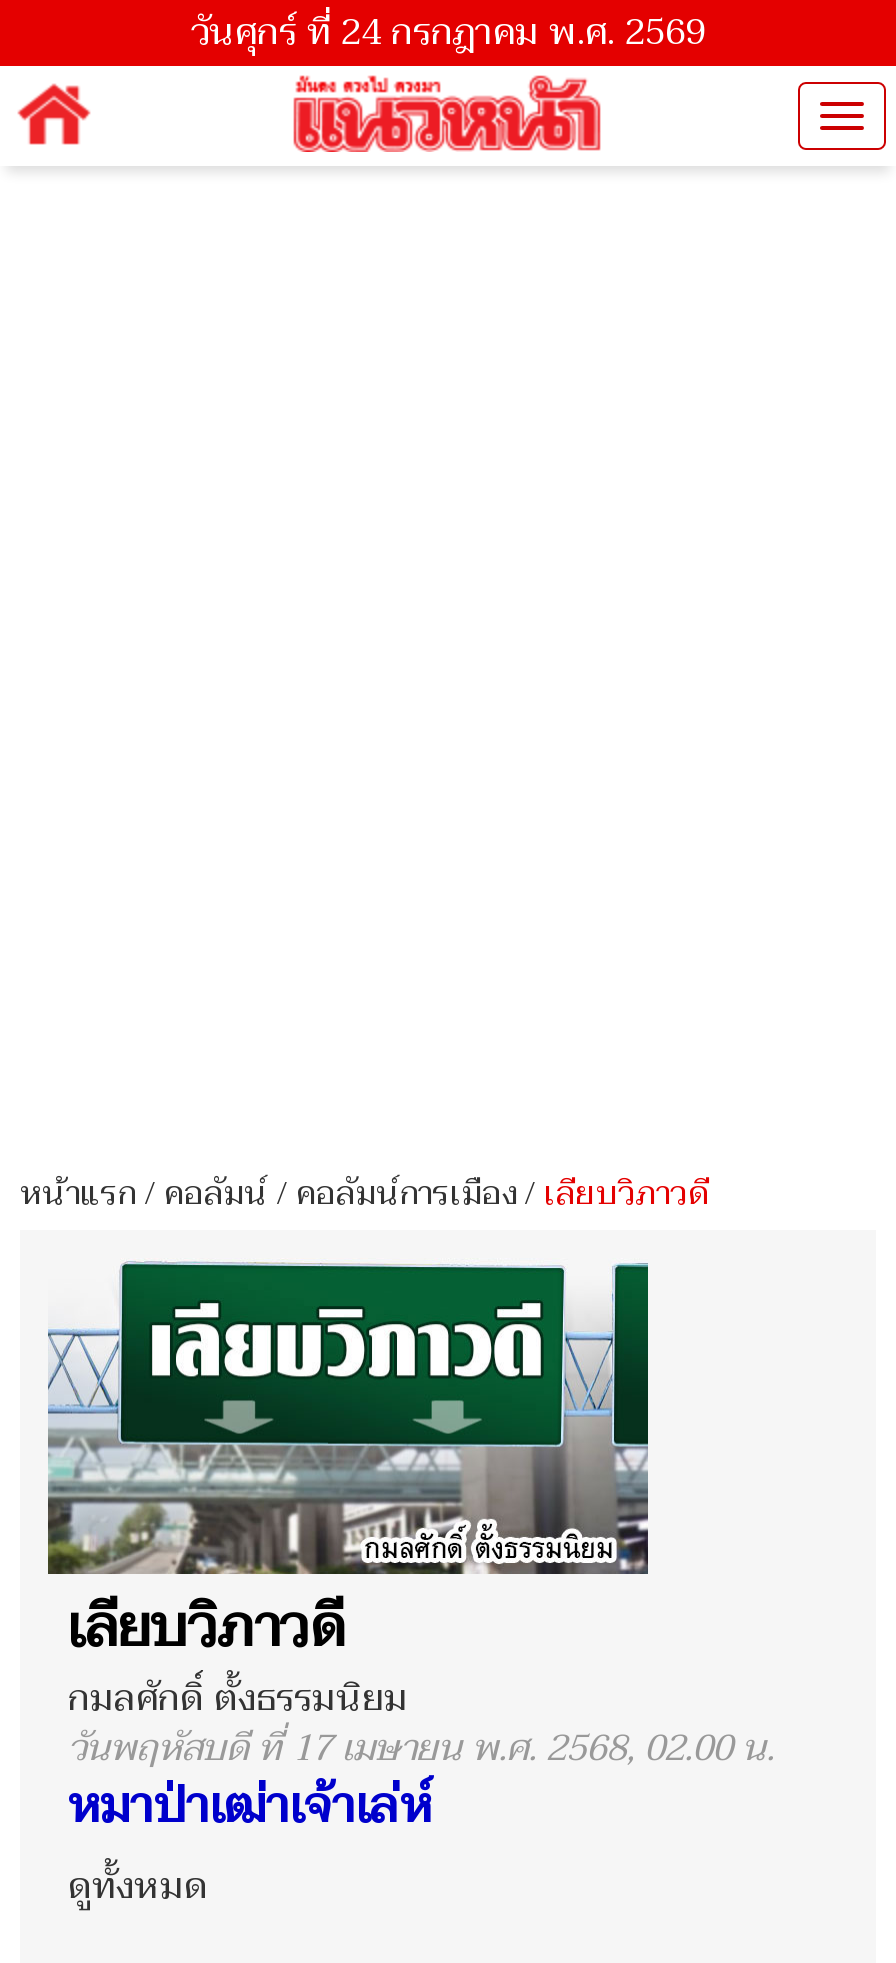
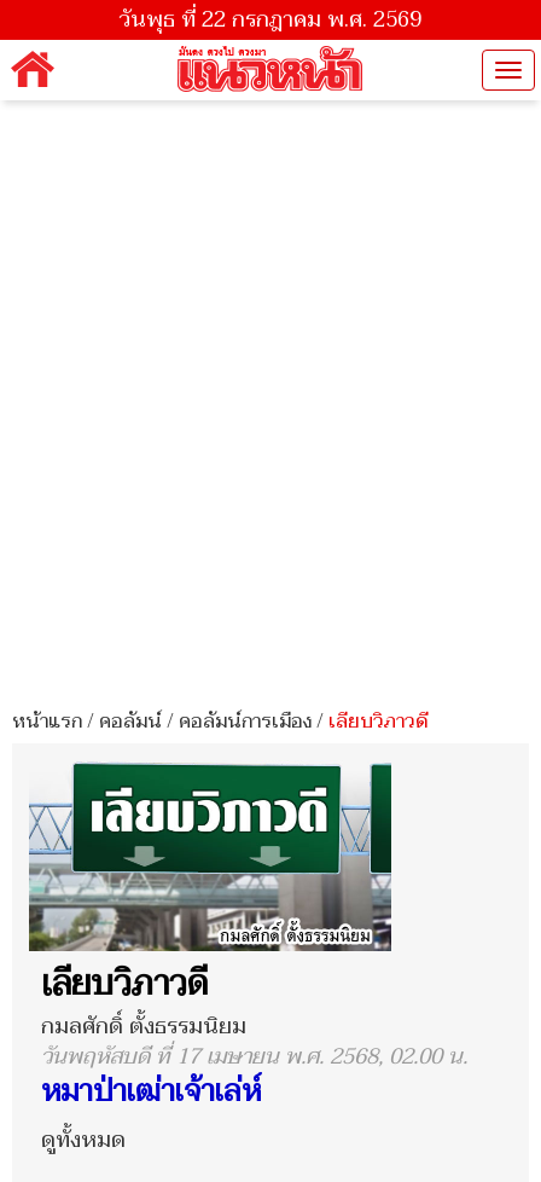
- วันศุกร์ ที่ 24 กรกฎาคม พ.ศ. 2569
+ วันพุธ ที่ 22 กรกฎาคม พ.ศ. 2569
